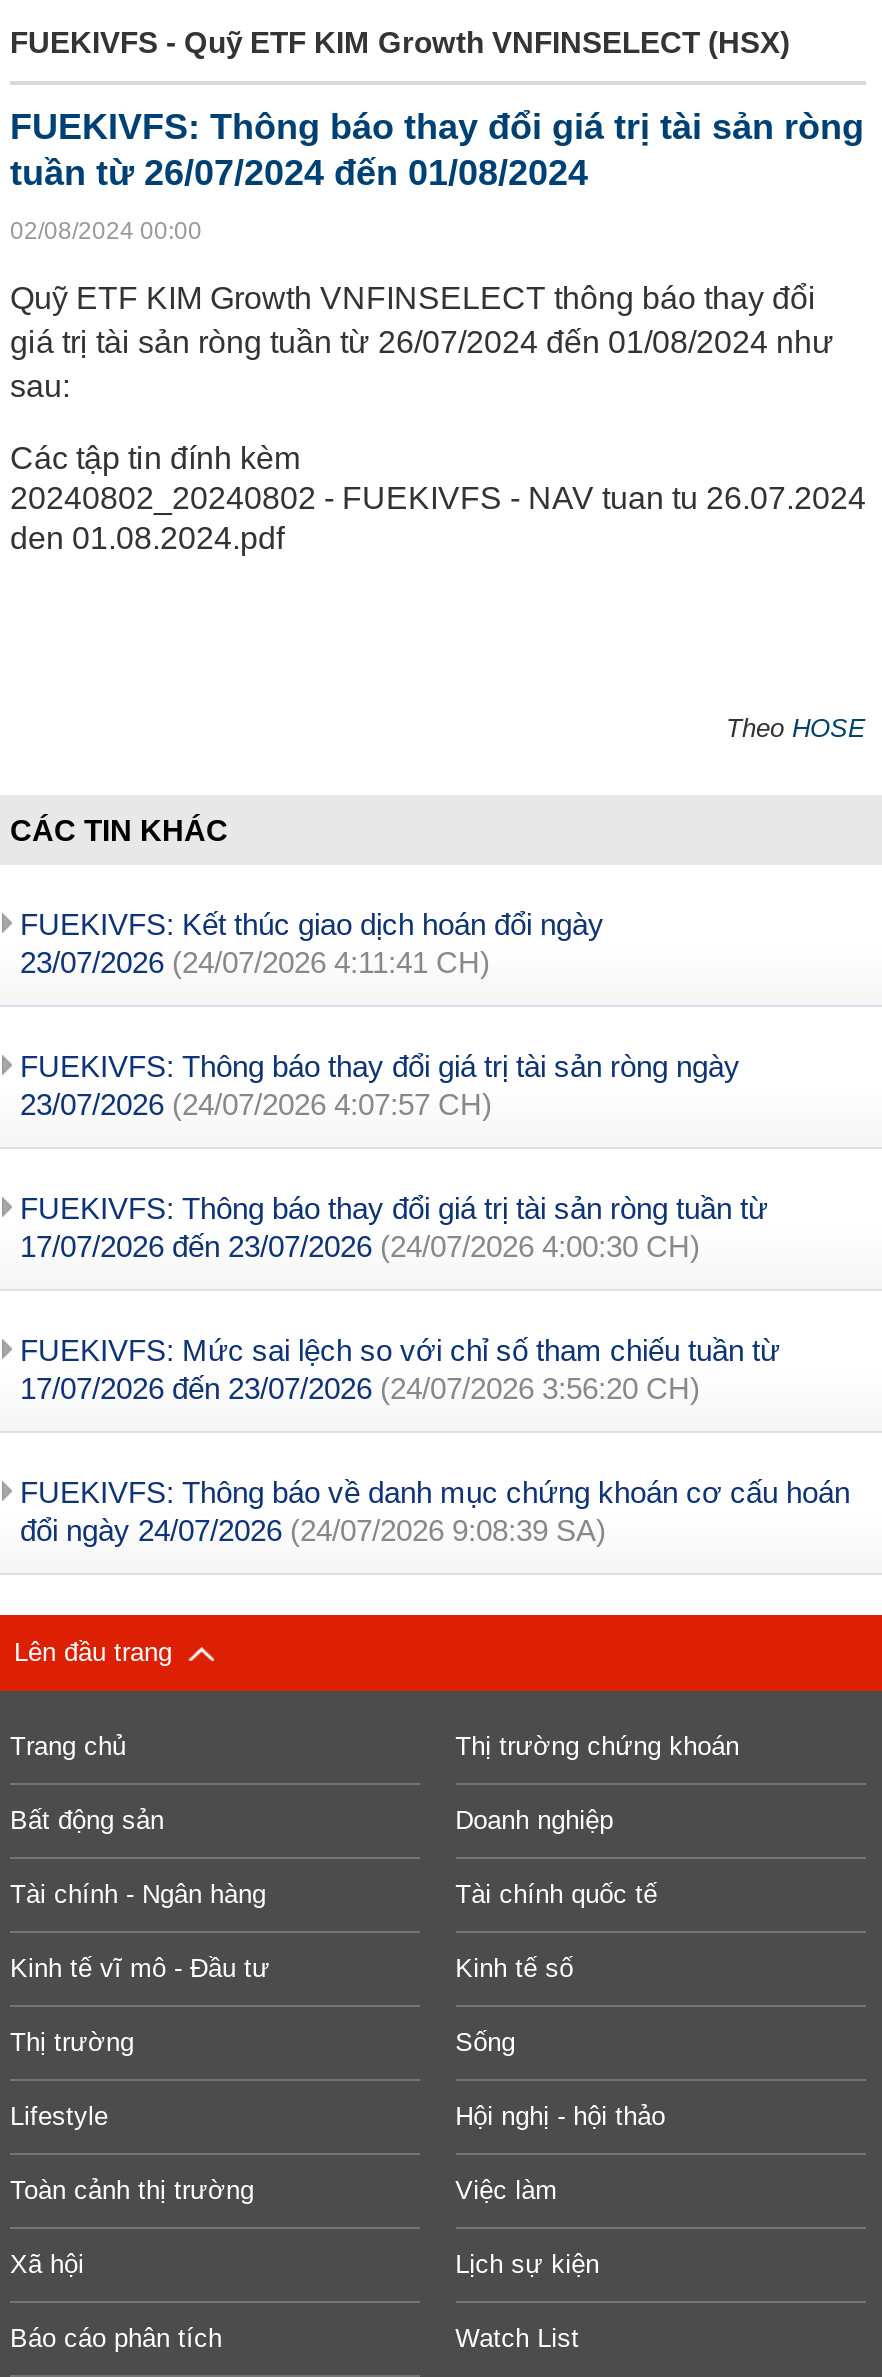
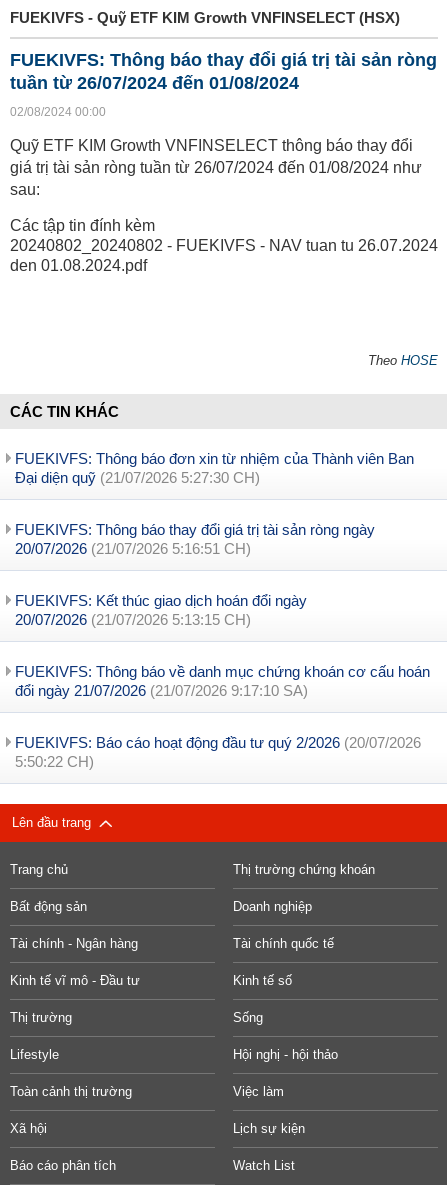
moved down: FUEKIVFS: Kết thúc giao dịch hoán đổi ngày

- 23/07/2026 (24/07/2026 4:11:41 CH)
+ FUEKIVFS: Thông báo đơn xin từ nhiệm của Thành viên Ban
+ Đại diện quỹ (21/07/2026 5:27:30 CH)

- 23/07/2026 (24/07/2026 4:07:57 CH)
- FUEKIVFS: Thông báo thay đổi giá trị tài sản ròng tuần từ
- 17/07/2026 đến 23/07/2026 (24/07/2026 4:00:30 CH)
- FUEKIVFS: Mức sai lệch so với chỉ số tham chiếu tuần từ
- 17/07/2026 đến 23/07/2026 (24/07/2026 3:56:20 CH)
+ 20/07/2026 (21/07/2026 5:16:51 CH)
+ 20/07/2026 (21/07/2026 5:13:15 CH)

moved up: FUEKIVFS: Thông báo về danh mục chứng khoán cơ cấu hoán

- đổi ngày 24/07/2026 (24/07/2026 9:08:39 SA)
+ đổi ngày 21/07/2026 (21/07/2026 9:17:10 SA)
+ FUEKIVFS: Báo cáo hoạt động đầu tư quý 2/2026 (20/07/2026
+ 5:50:22 CH)
